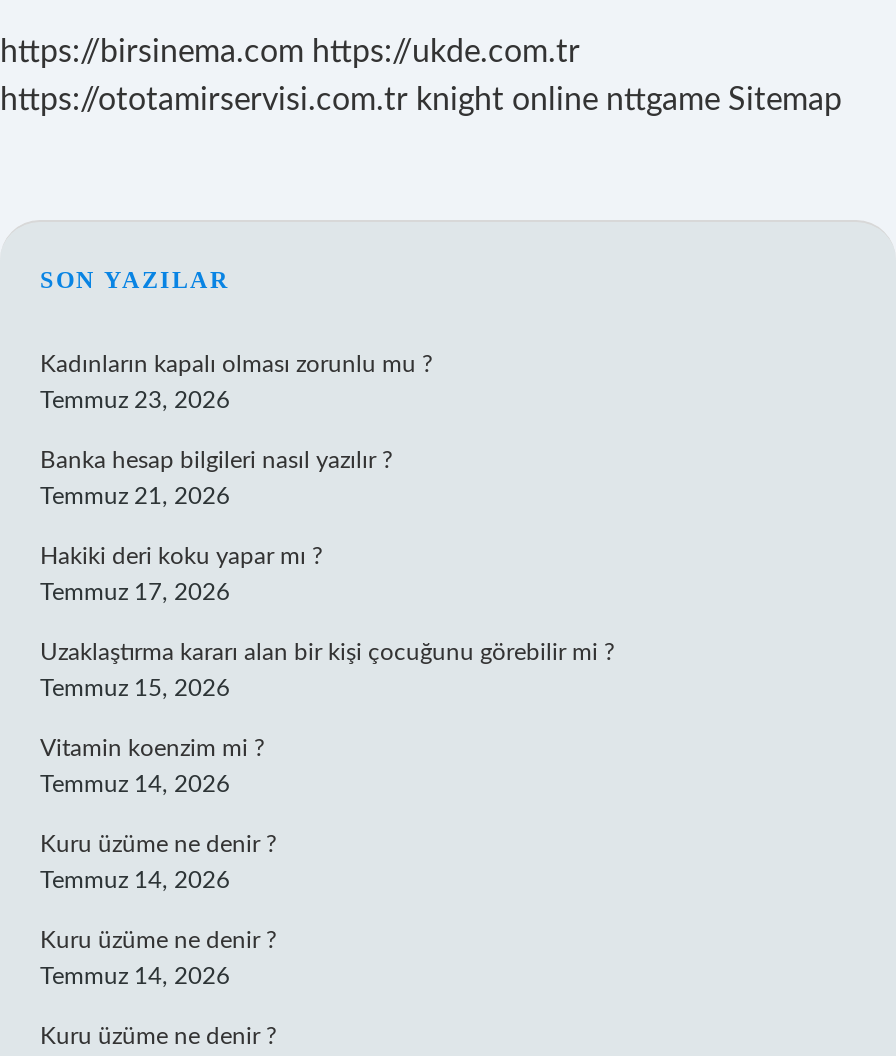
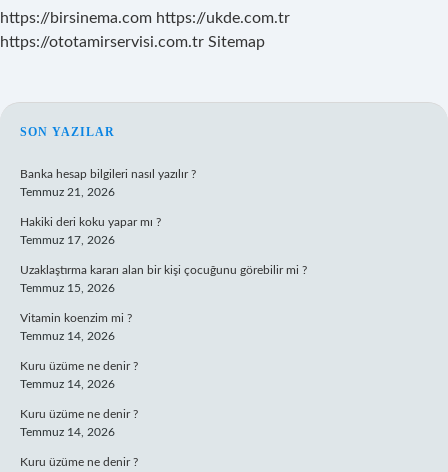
- https://ototamirservisi.com.tr knight online nttgame Sitemap
+ https://ototamirservisi.com.tr Sitemap

- Kadınların kapalı olması zorunlu mu ?
- Temmuz 23, 2026
